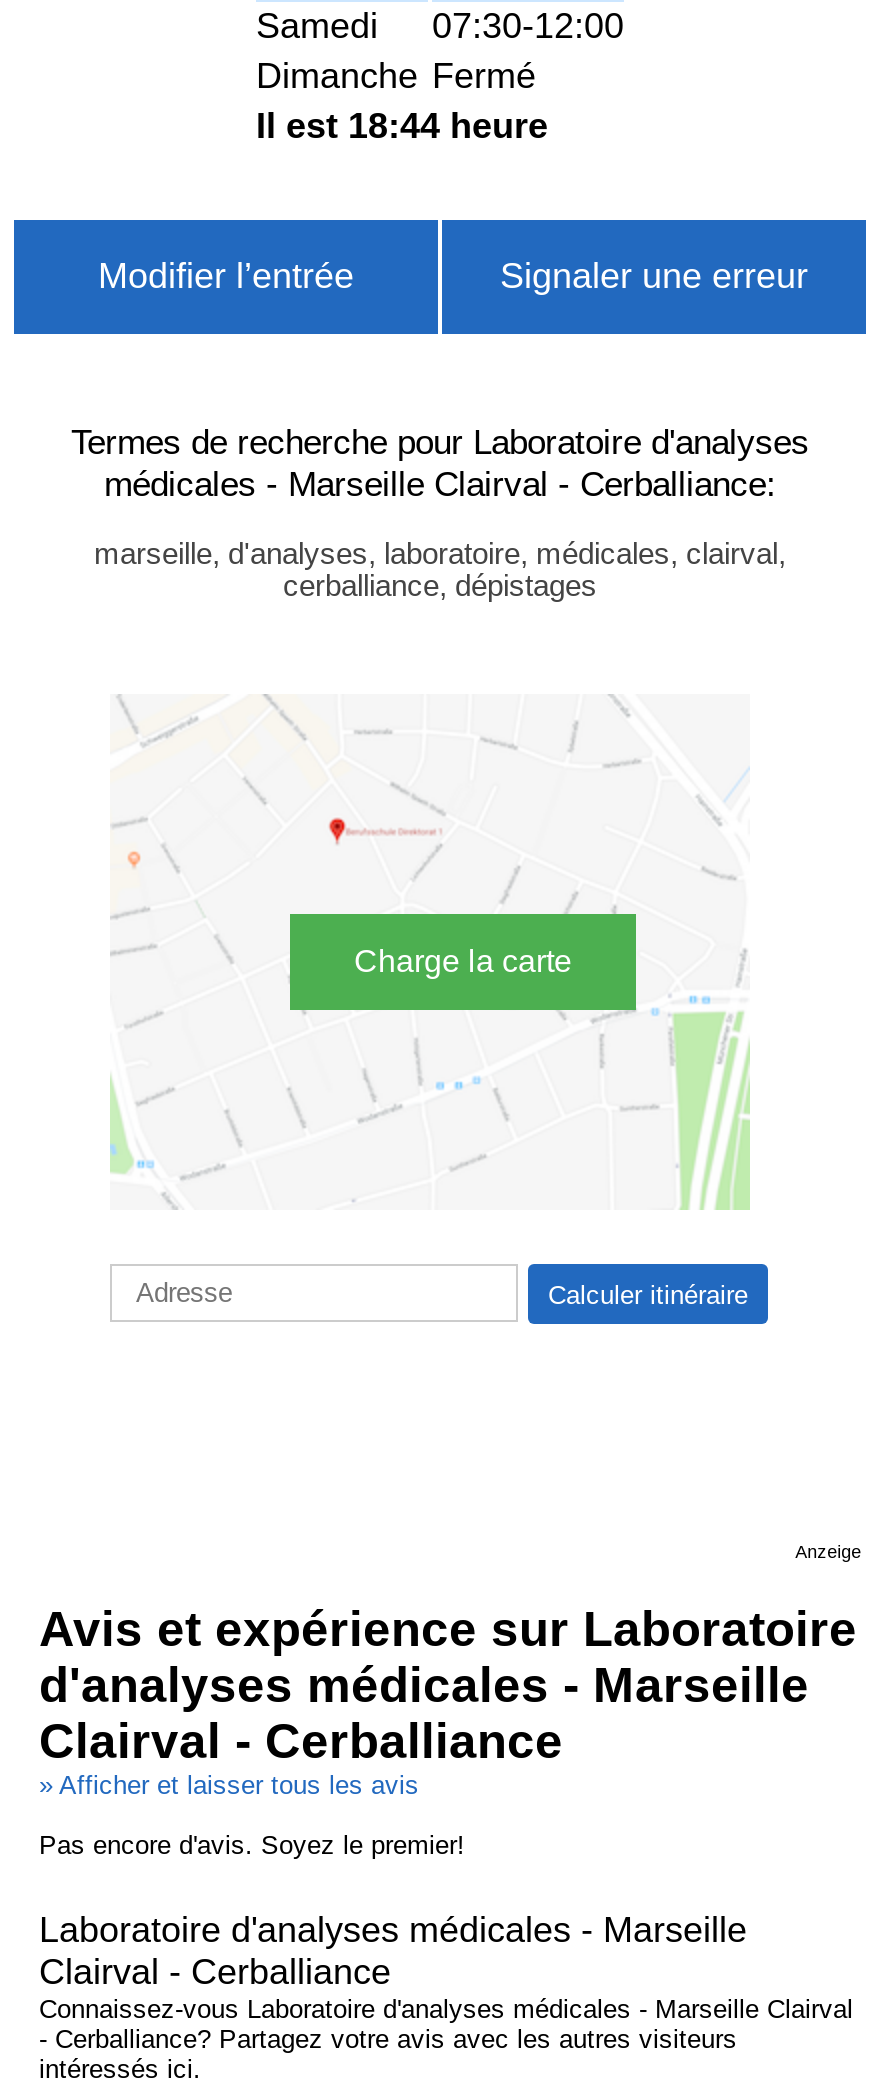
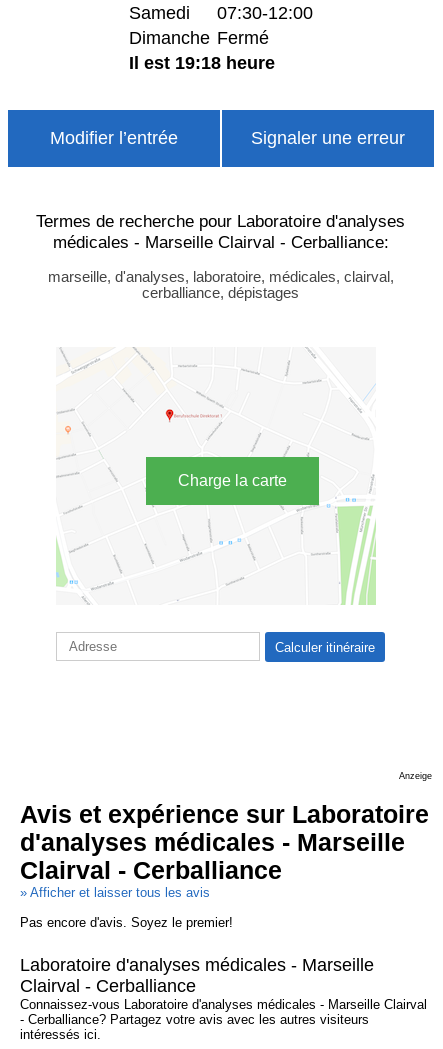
- Il est 18:44 heure
+ Il est 19:18 heure
